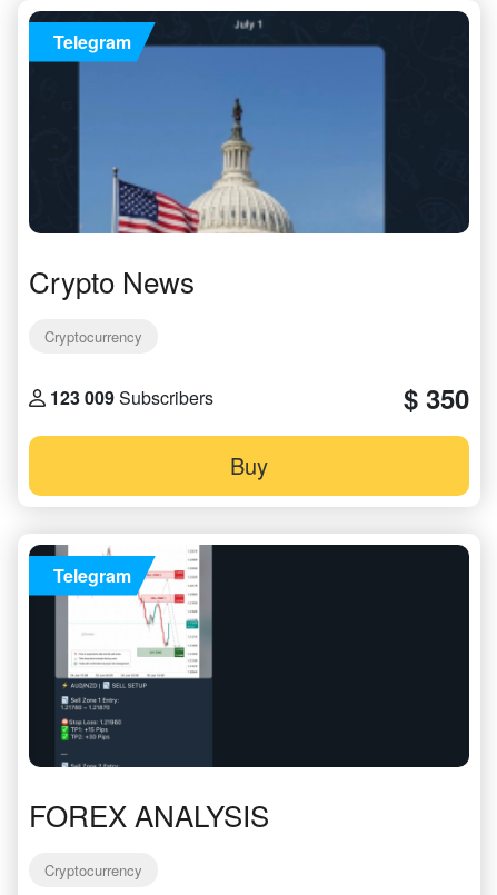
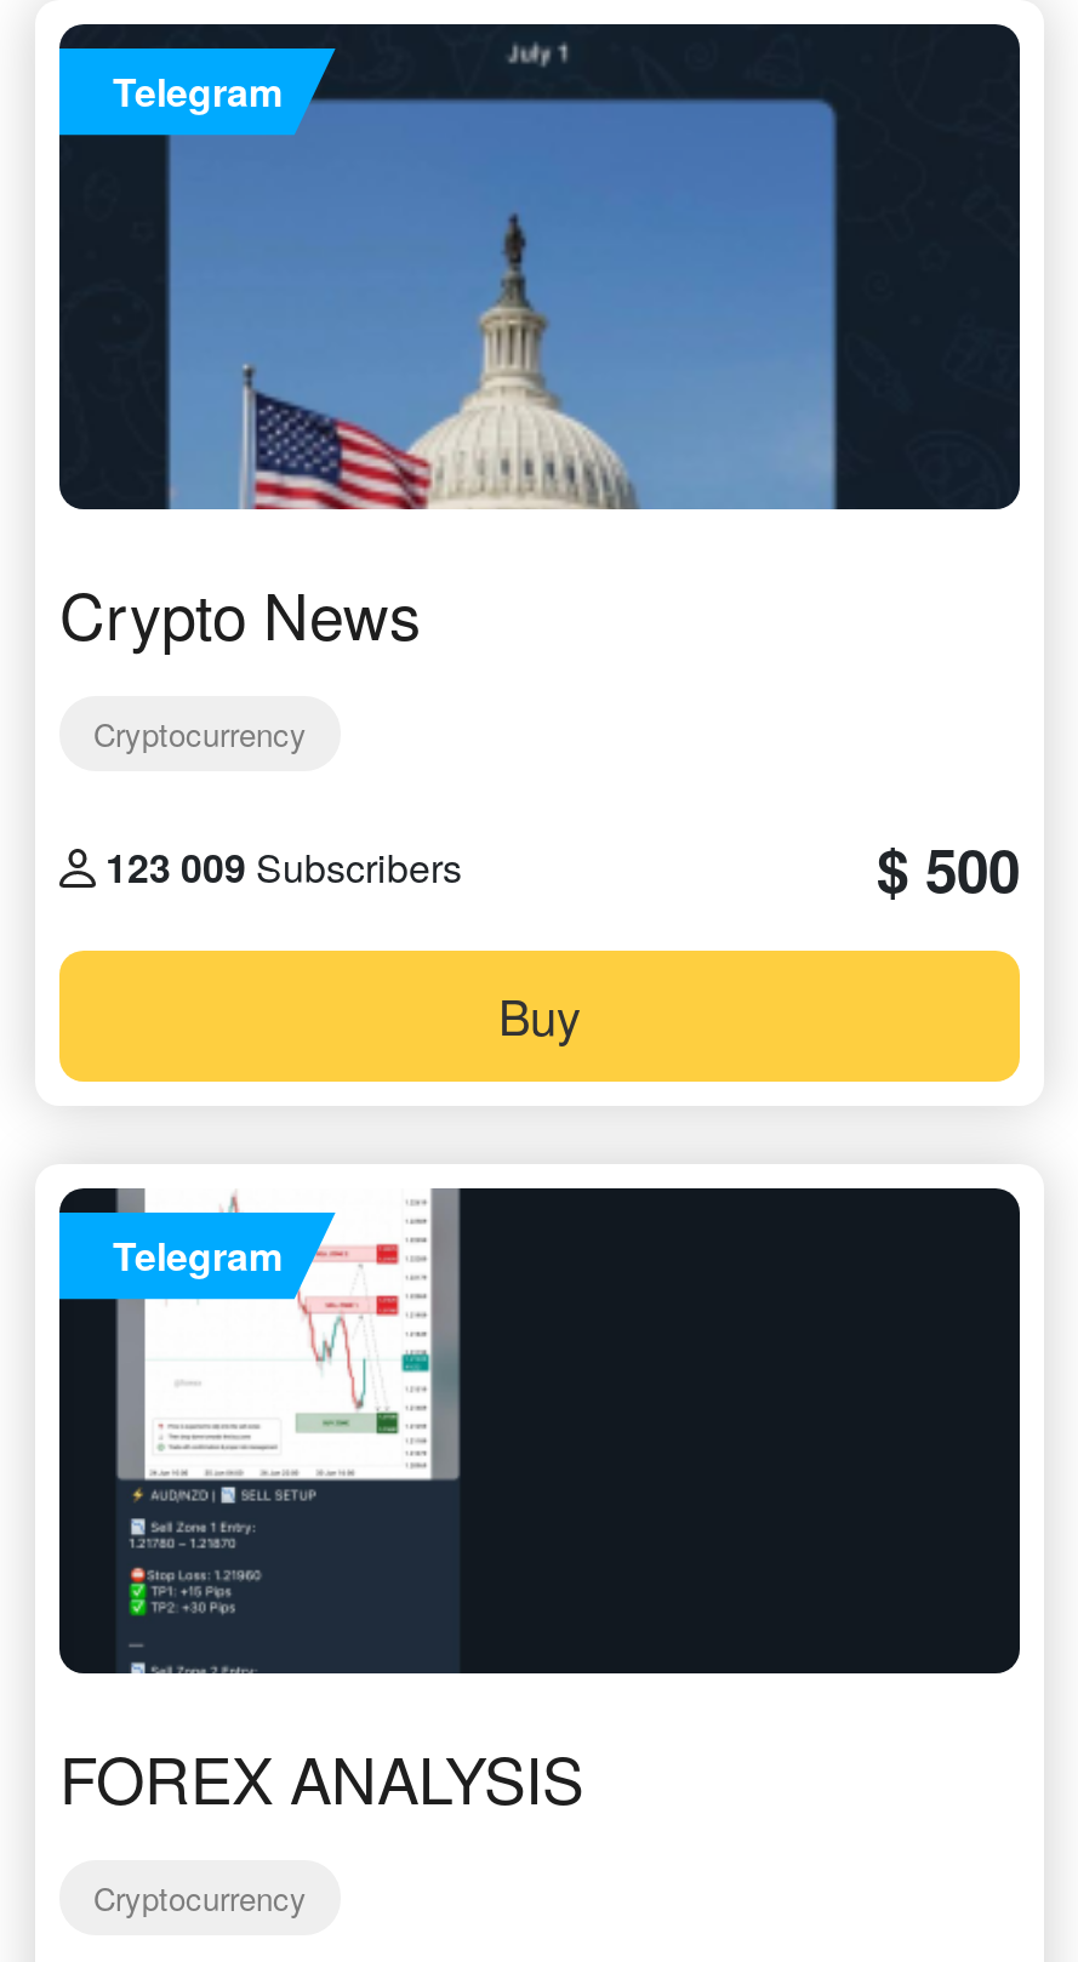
- $ 350
+ $ 500
